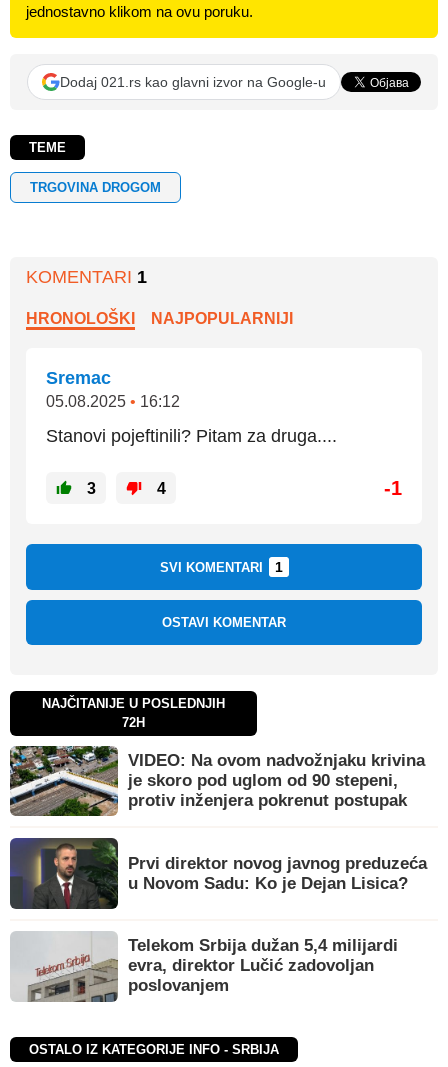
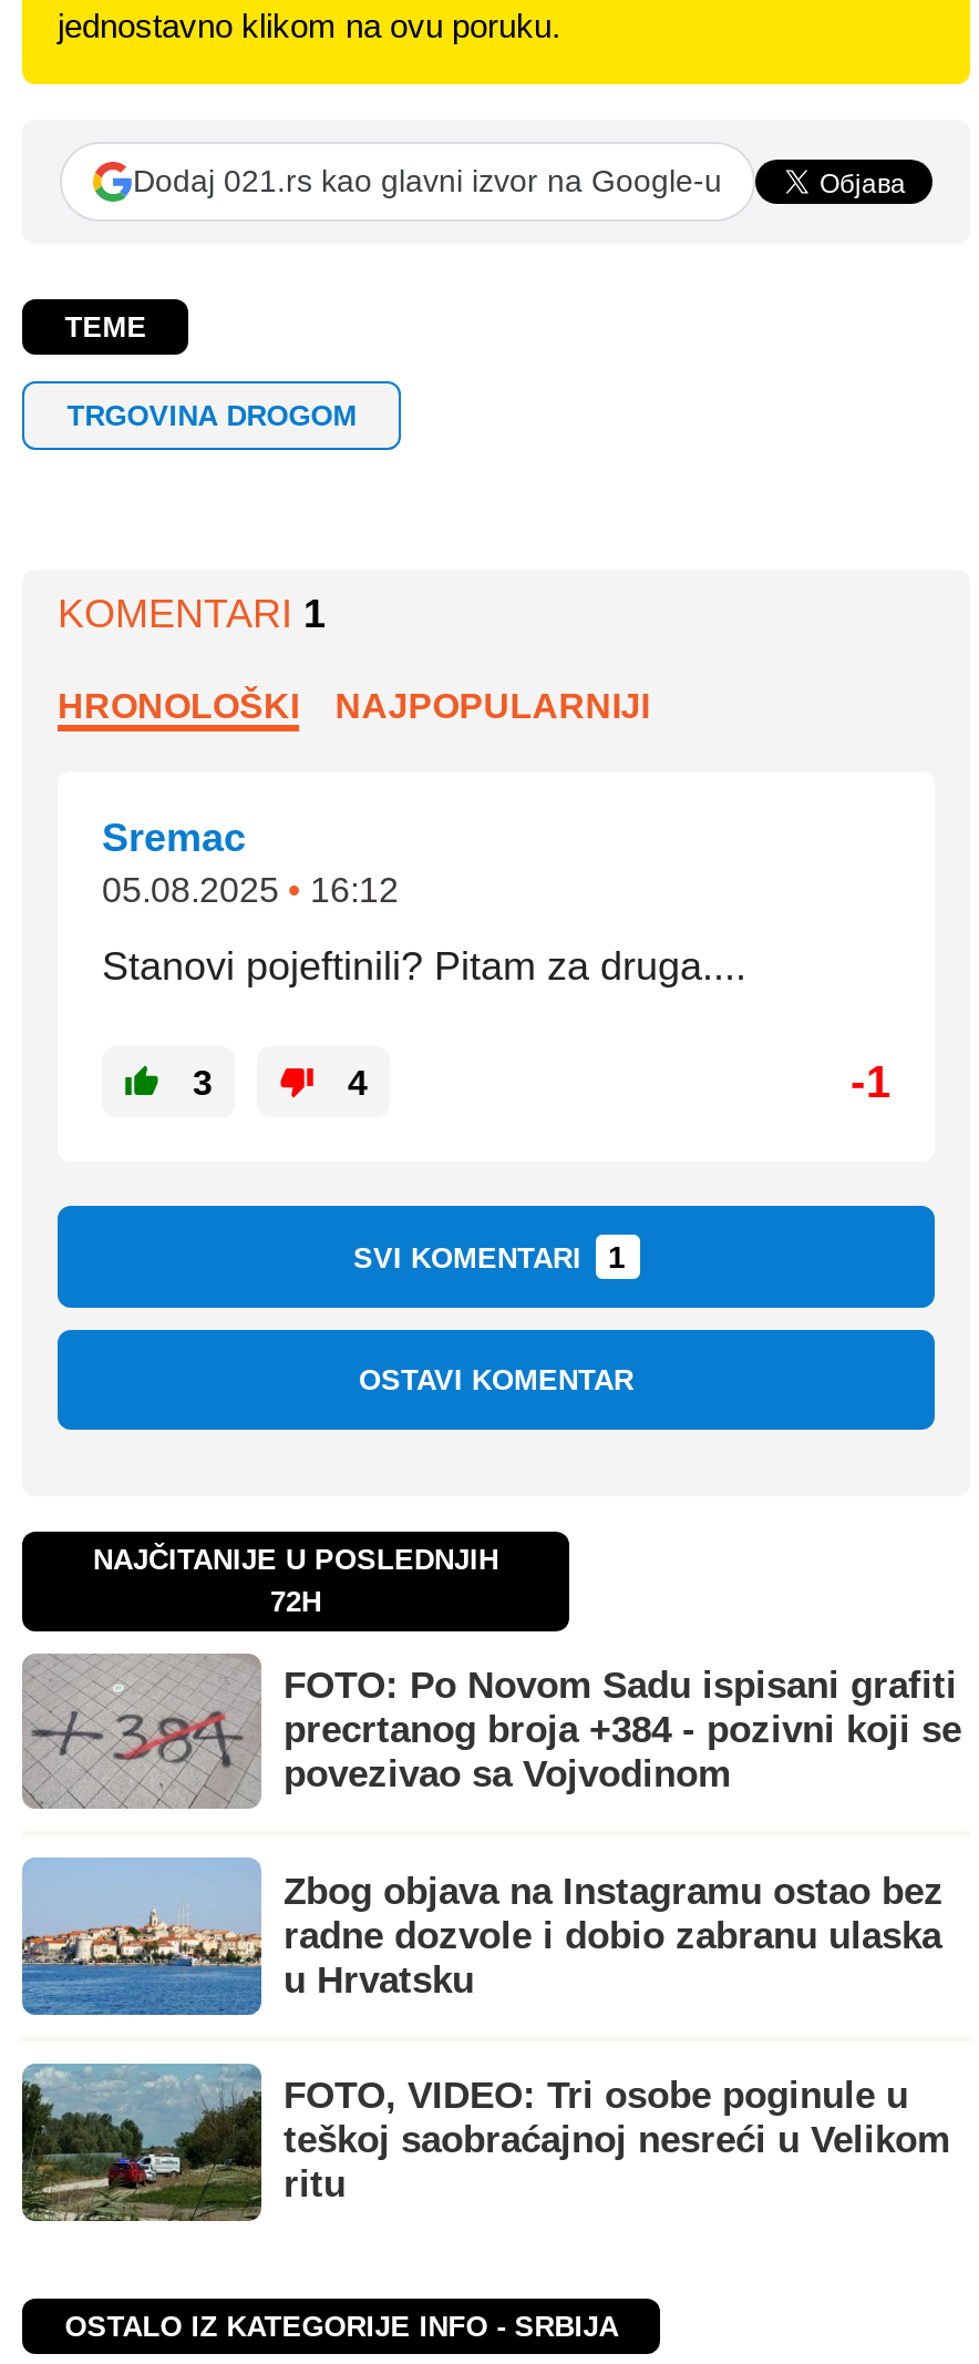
- [image]
- VIDEO: Na ovom nadvožnjaku krivina
- je skoro pod uglom od 90 stepeni,
- protiv inženjera pokrenut postupak
+ [image]
+ FOTO: Po Novom Sadu ispisani grafiti
+ precrtanog broja +384 - pozivni koji se
+ povezivao sa Vojvodinom

- [image]
- Prvi direktor novog javnog preduzeća
- u Novom Sadu: Ko je Dejan Lisica?
+ [image]
+ Zbog objava na Instagramu ostao bez
+ radne dozvole i dobio zabranu ulaska
+ u Hrvatsku

- [image]
- Telekom Srbija dužan 5,4 milijardi
- evra, direktor Lučić zadovoljan
- poslovanjem
+ [image]
+ FOTO, VIDEO: Tri osobe poginule u
+ teškoj saobraćajnoj nesreći u Velikom
+ ritu
